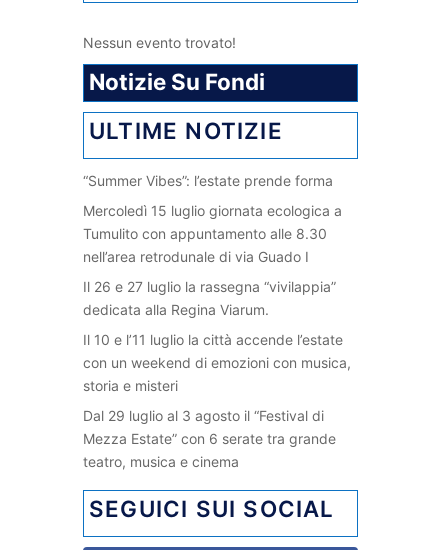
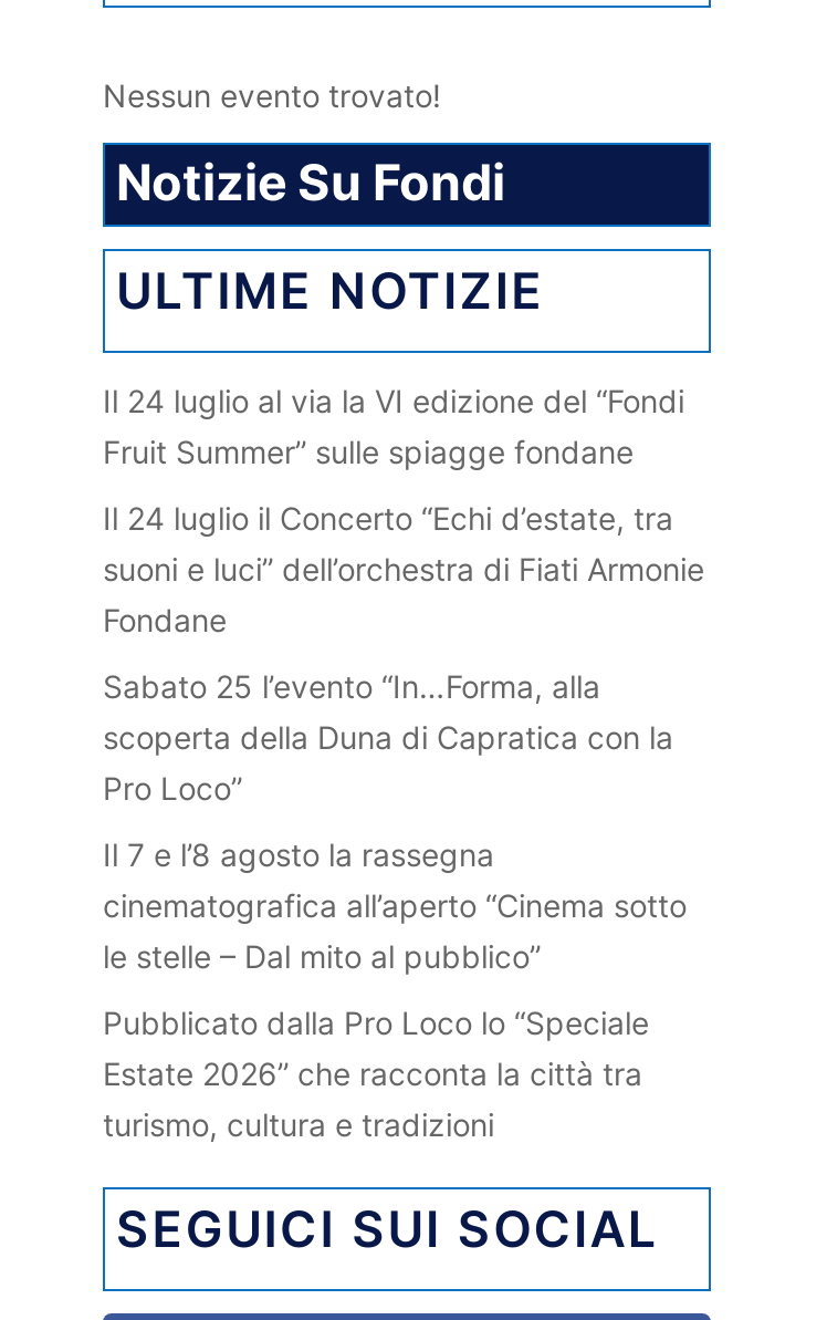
- “Summer Vibes”: l’estate prende forma
+ Il 24 luglio al via la VI edizione del “Fondi
+ Fruit Summer” sulle spiagge fondane

- Mercoledì 15 luglio giornata ecologica a
- Tumulito con appuntamento alle 8.30
- nell’area retrodunale di via Guado I
+ Il 24 luglio il Concerto “Echi d’estate, tra
+ suoni e luci” dell’orchestra di Fiati Armonie
+ Fondane

- Il 26 e 27 luglio la rassegna “vivilappia”
- dedicata alla Regina Viarum.
+ Sabato 25 l’evento “In…Forma, alla
+ scoperta della Duna di Capratica con la
+ Pro Loco”

- Il 10 e l’11 luglio la città accende l’estate
- con un weekend di emozioni con musica,
- storia e misteri
+ Il 7 e l’8 agosto la rassegna
+ cinematografica all’aperto “Cinema sotto
+ le stelle – Dal mito al pubblico”

- Dal 29 luglio al 3 agosto il “Festival di
- Mezza Estate” con 6 serate tra grande
- teatro, musica e cinema
+ Pubblicato dalla Pro Loco lo “Speciale
+ Estate 2026” che racconta la città tra
+ turismo, cultura e tradizioni
